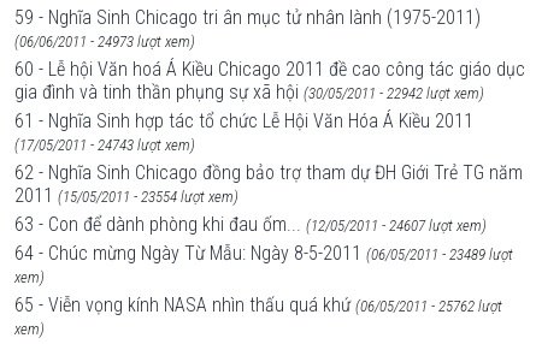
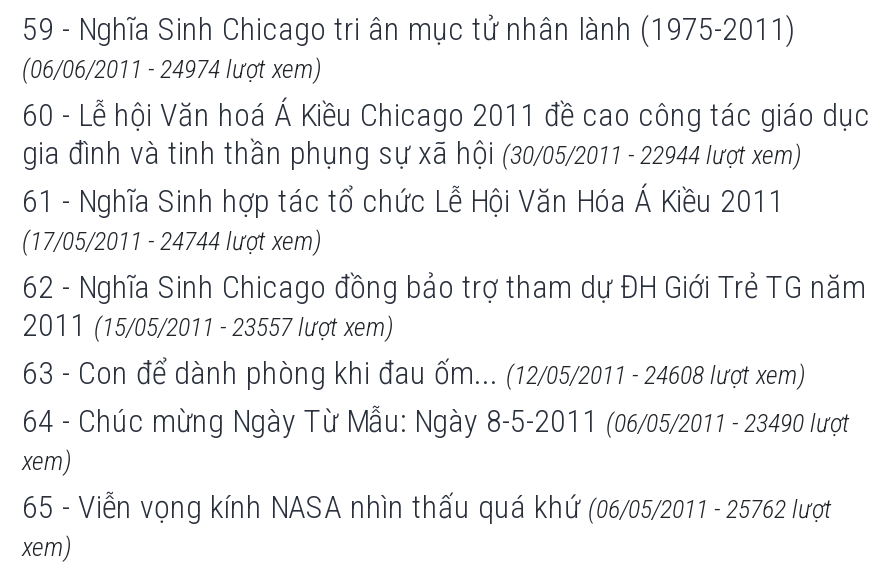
- (06/06/2011 - 24973 lượt xem)
+ (06/06/2011 - 24974 lượt xem)

- gia đình và tinh thần phụng sự xã hội (30/05/2011 - 22942 lượt xem)
+ gia đình và tinh thần phụng sự xã hội (30/05/2011 - 22944 lượt xem)

- (17/05/2011 - 24743 lượt xem)
+ (17/05/2011 - 24744 lượt xem)

- 2011 (15/05/2011 - 23554 lượt xem)
+ 2011 (15/05/2011 - 23557 lượt xem)

- 63 - Con để dành phòng khi đau ốm... (12/05/2011 - 24607 lượt xem)
+ 63 - Con để dành phòng khi đau ốm... (12/05/2011 - 24608 lượt xem)

- 64 - Chúc mừng Ngày Từ Mẫu: Ngày 8-5-2011 (06/05/2011 - 23489 lượt
+ 64 - Chúc mừng Ngày Từ Mẫu: Ngày 8-5-2011 (06/05/2011 - 23490 lượt
